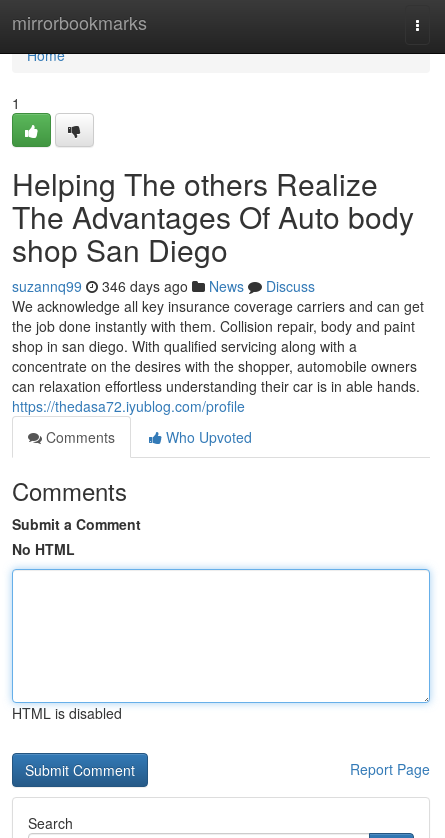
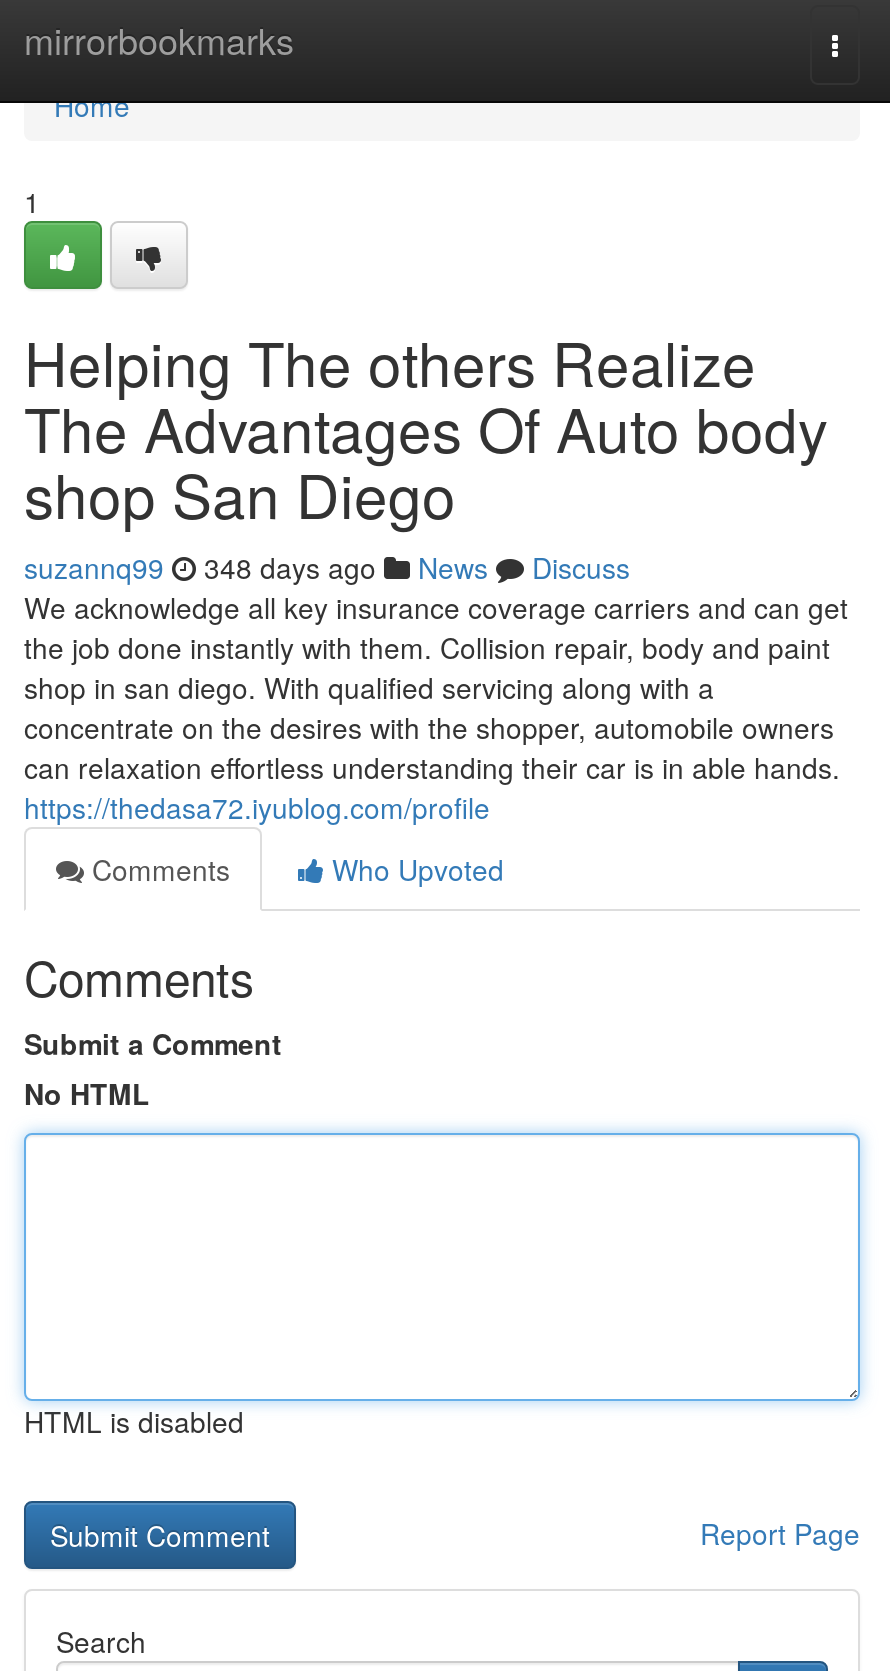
- suzannq99 346 days ago News Discuss
+ suzannq99 348 days ago News Discuss
